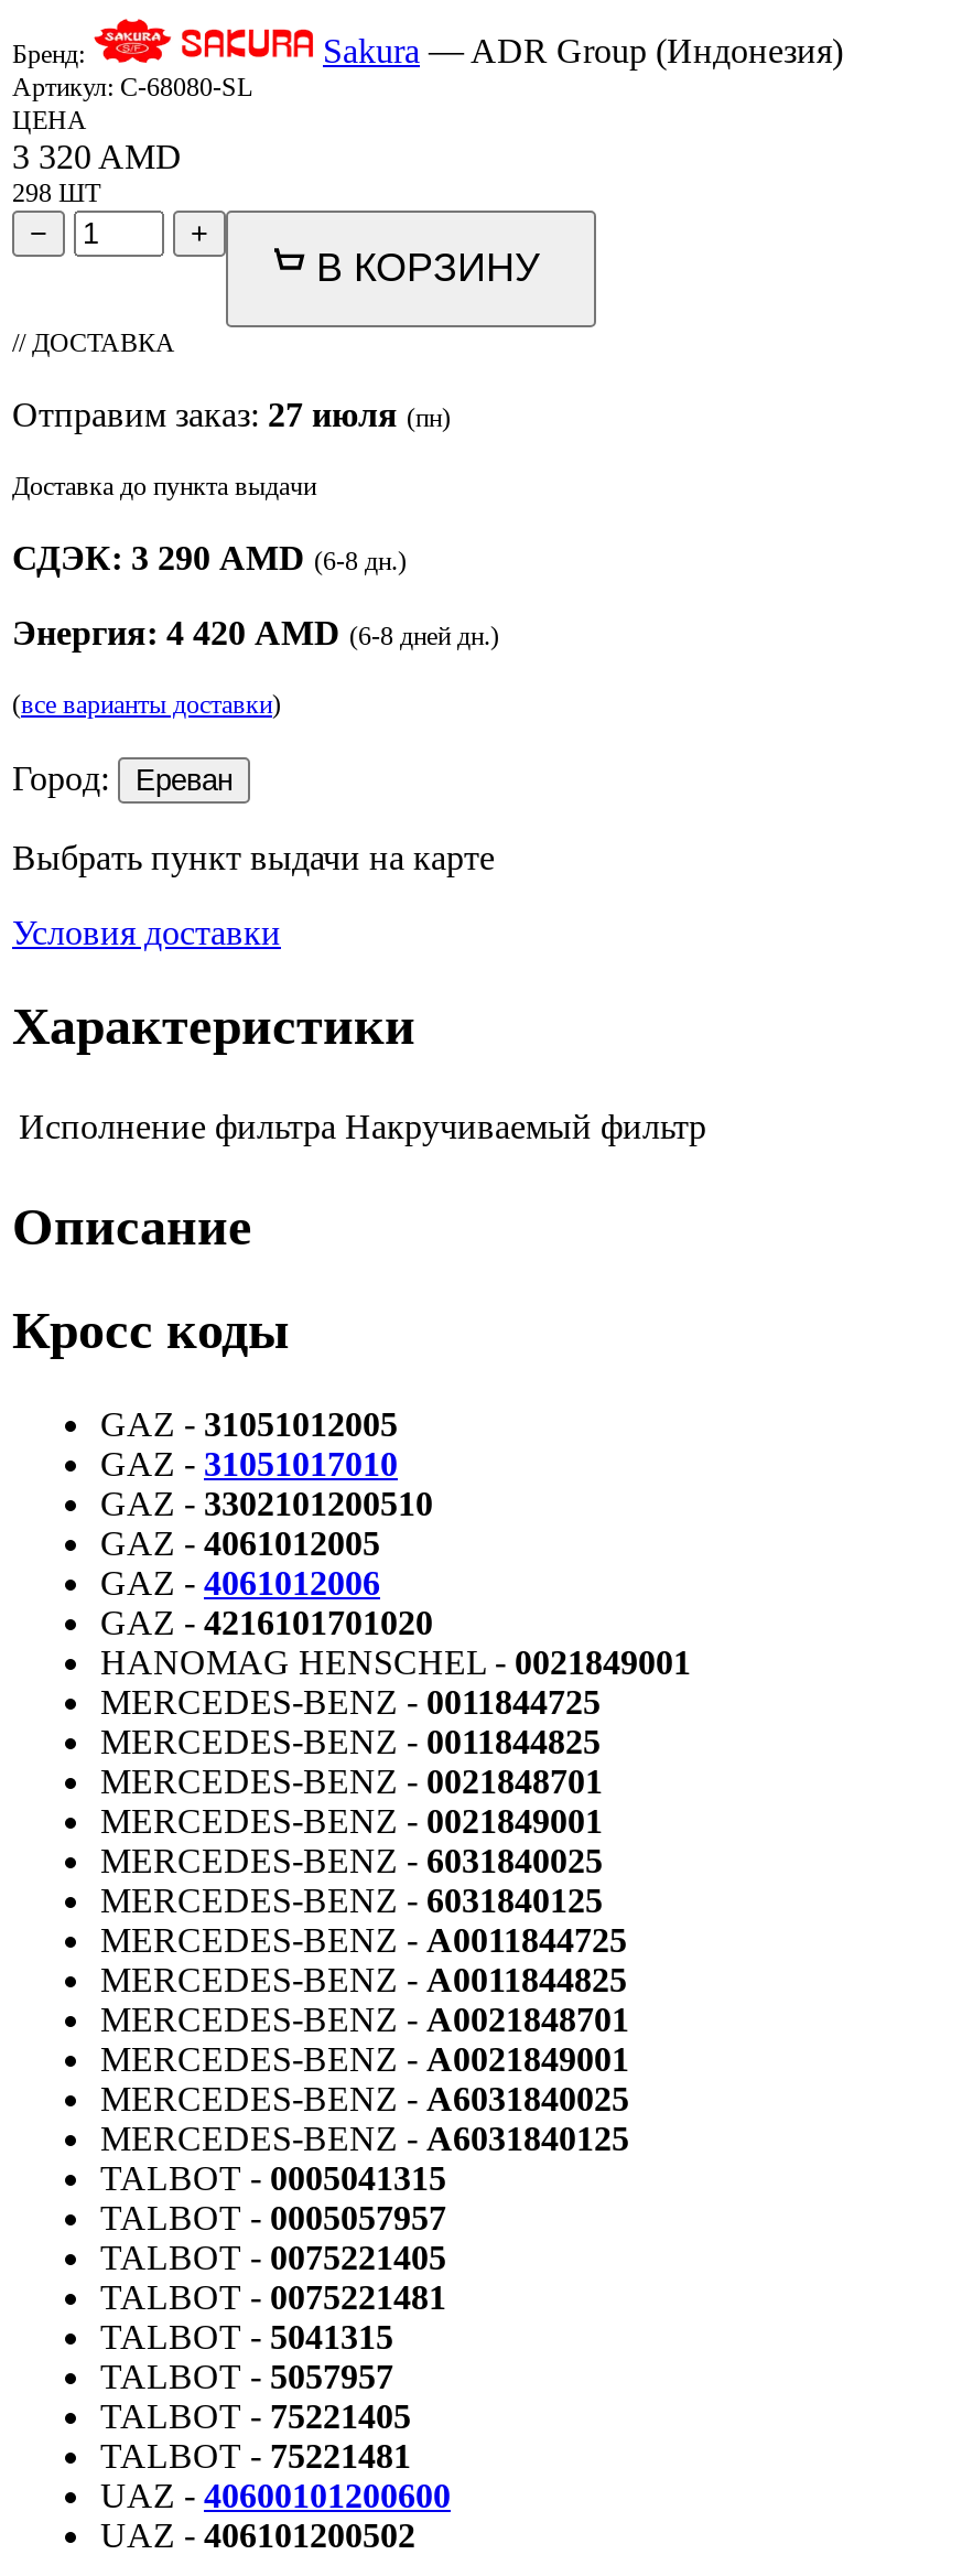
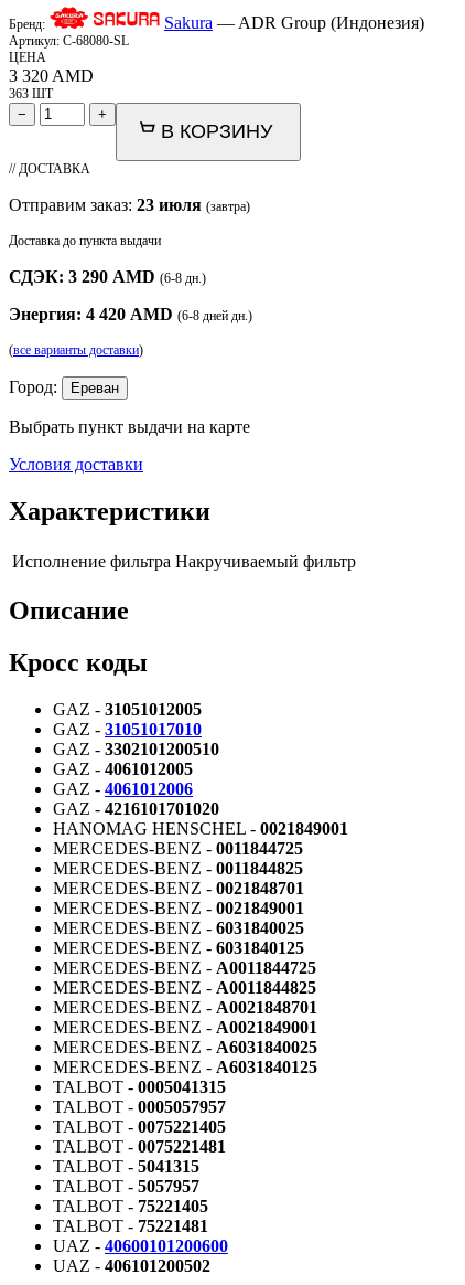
- 298 ШТ
+ 363 ШТ

- Отправим заказ: 27 июля (пн)
+ Отправим заказ: 23 июля (завтра)
